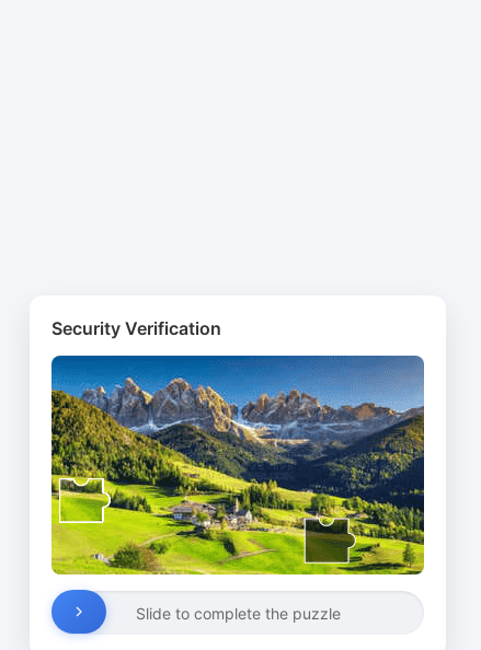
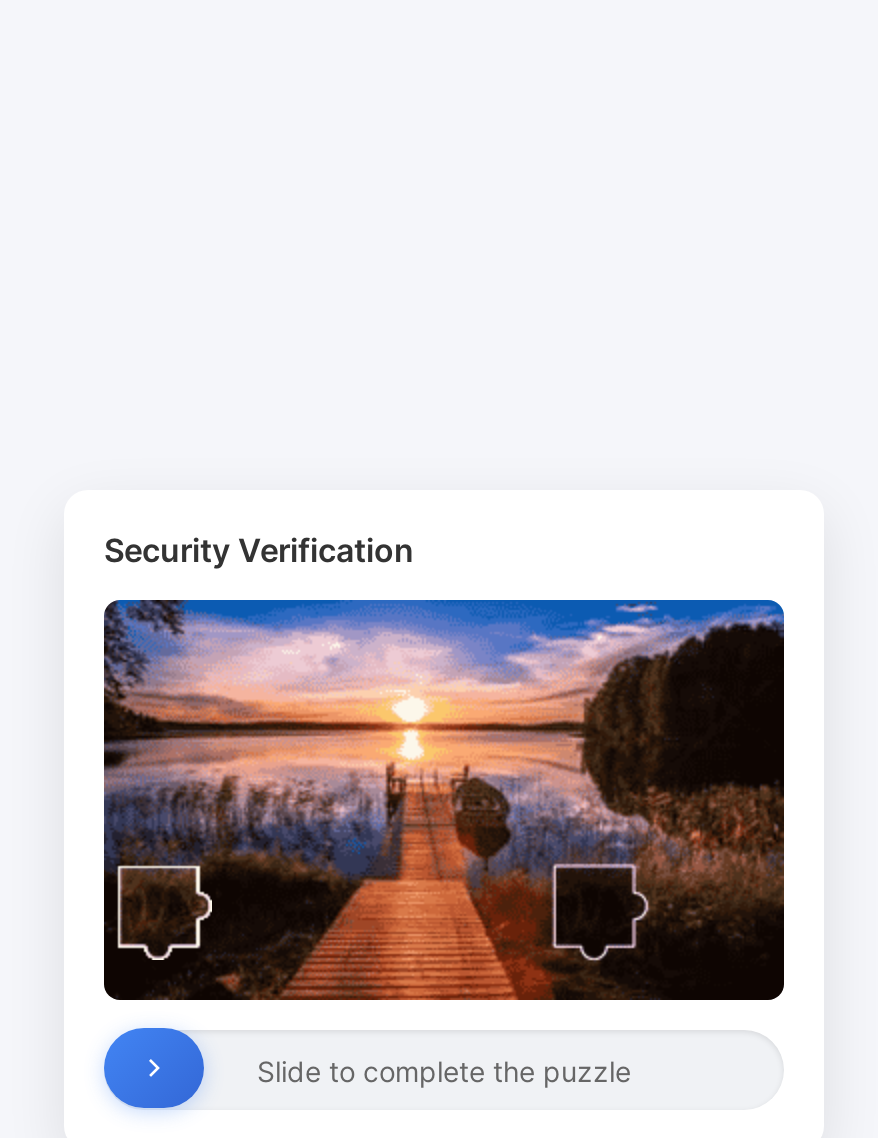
- [image]
+ [image]
